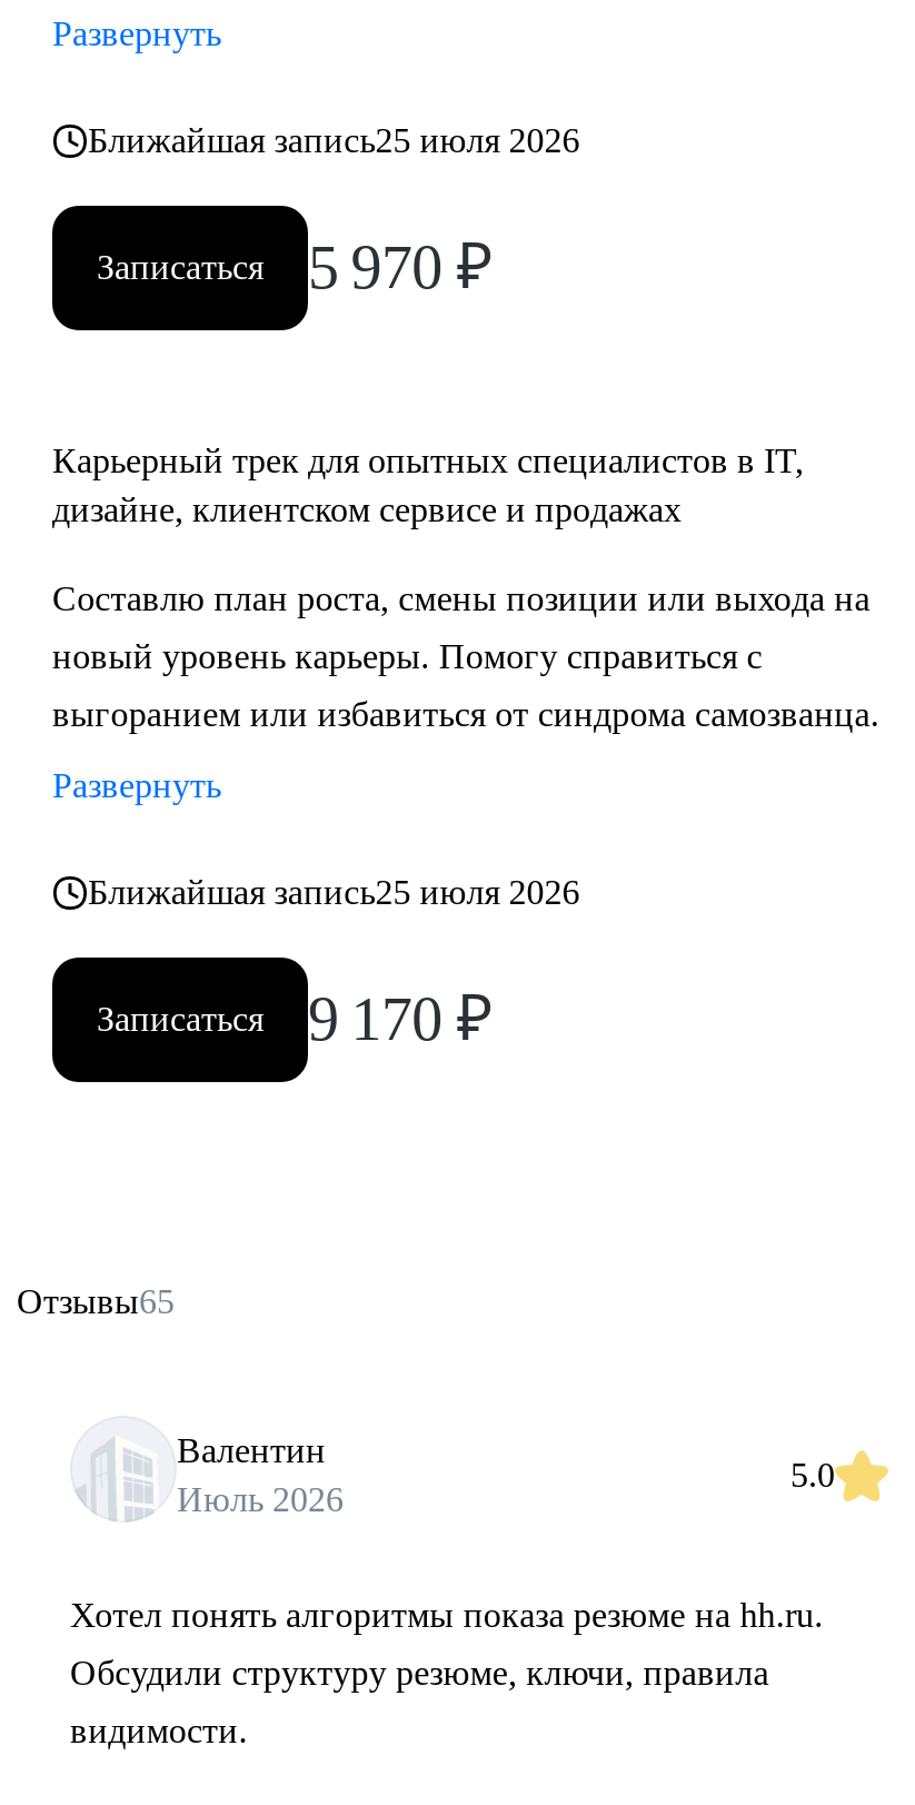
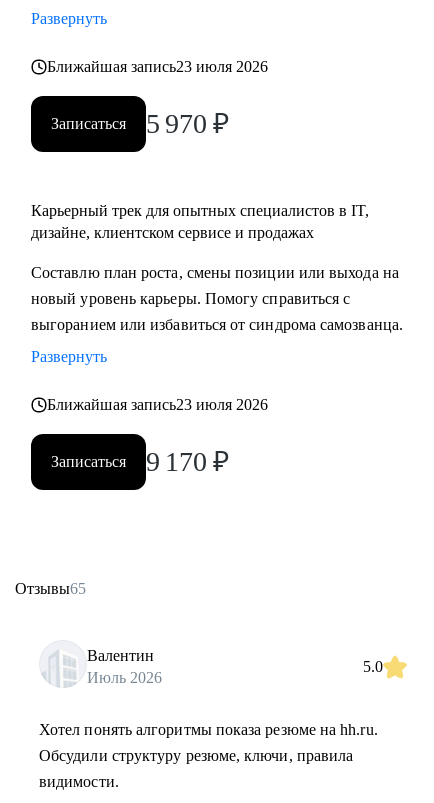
- Ближайшая запись25 июля 2026
+ Ближайшая запись23 июля 2026

- Ближайшая запись25 июля 2026
+ Ближайшая запись23 июля 2026
